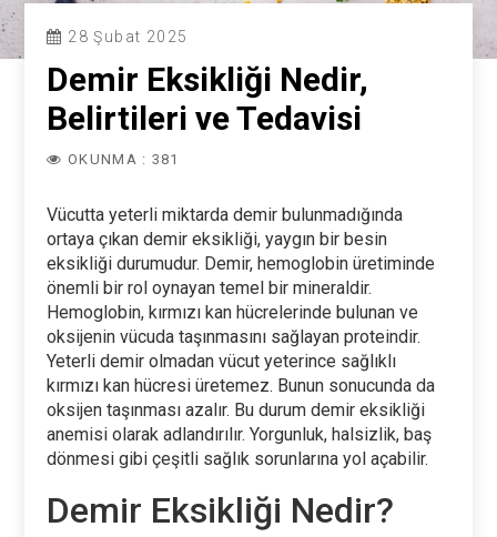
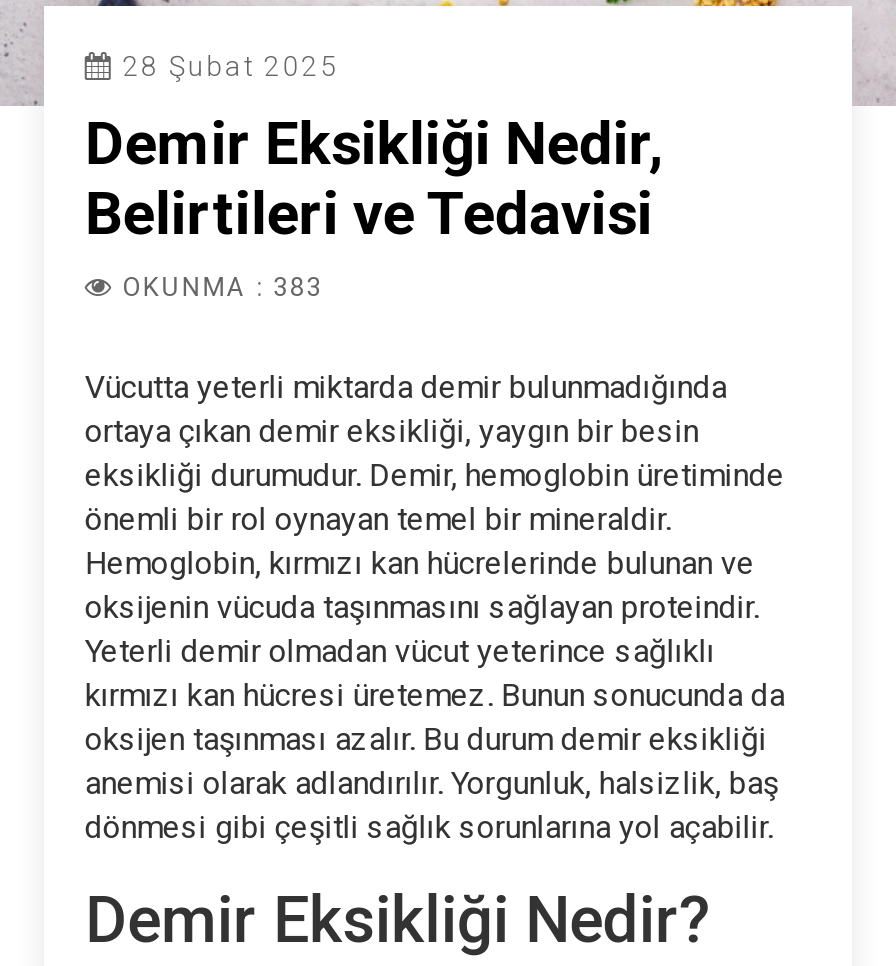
- OKUNMA : 381
+ OKUNMA : 383
